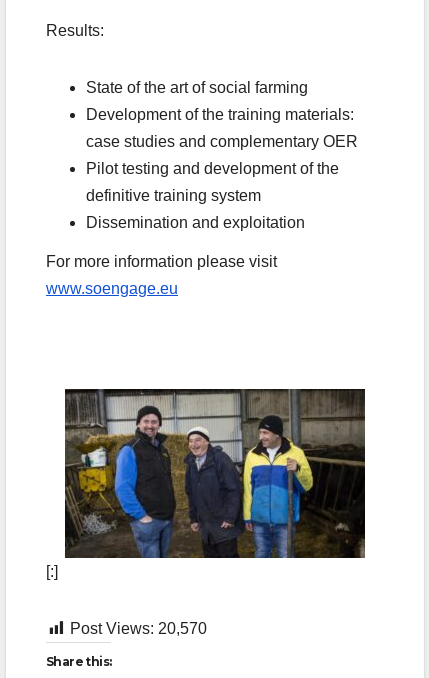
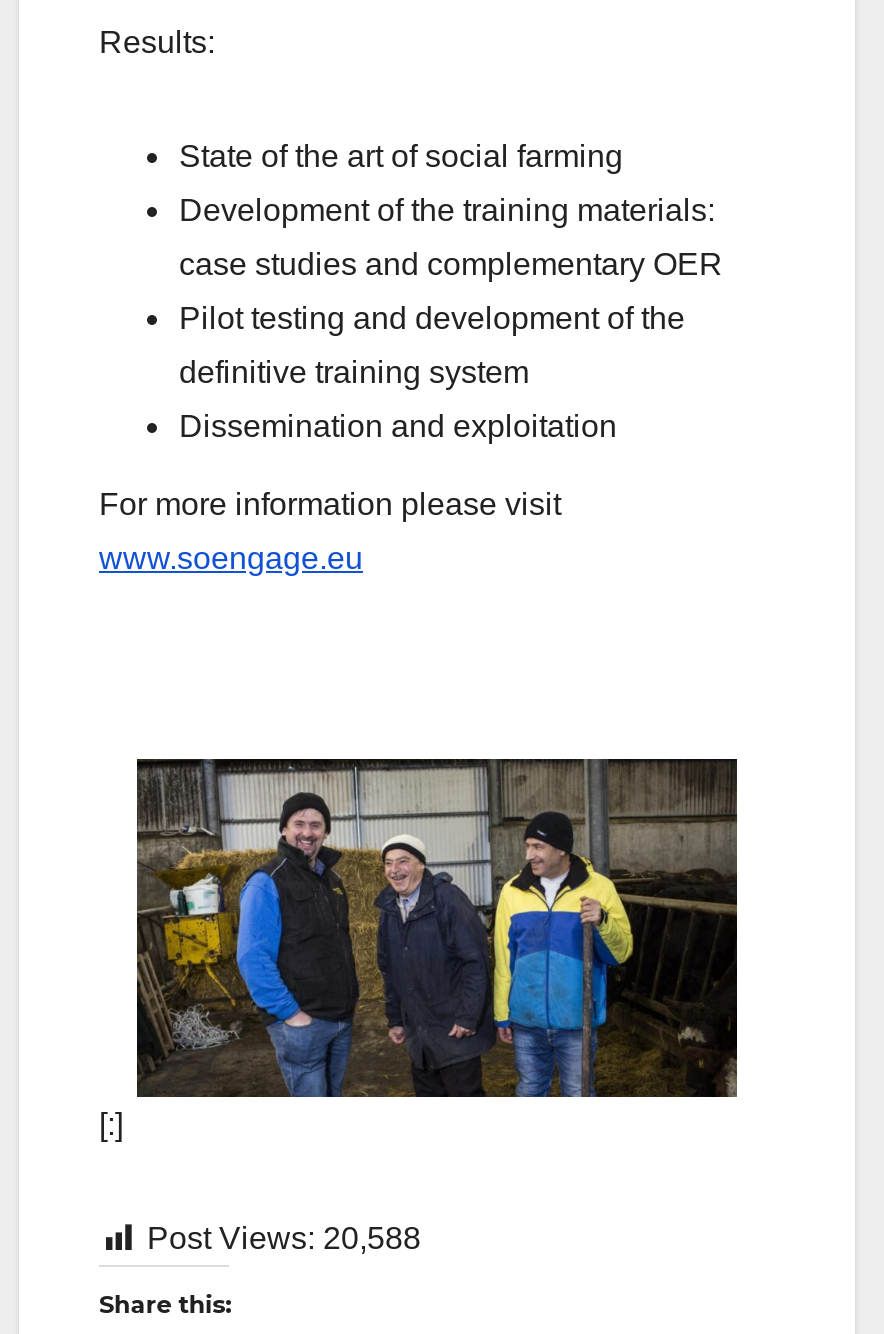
- Post Views: 20,570
+ Post Views: 20,588
